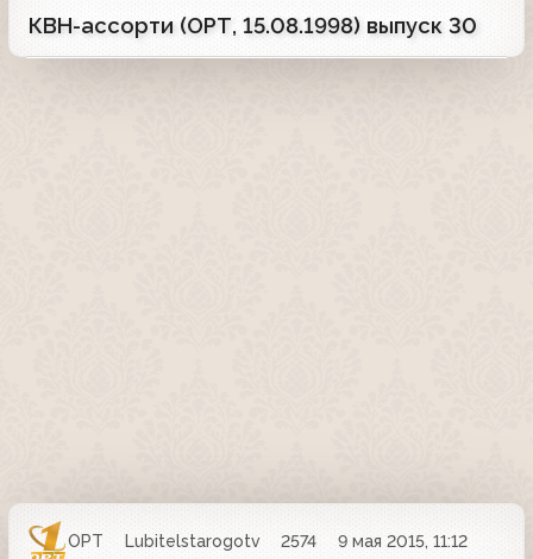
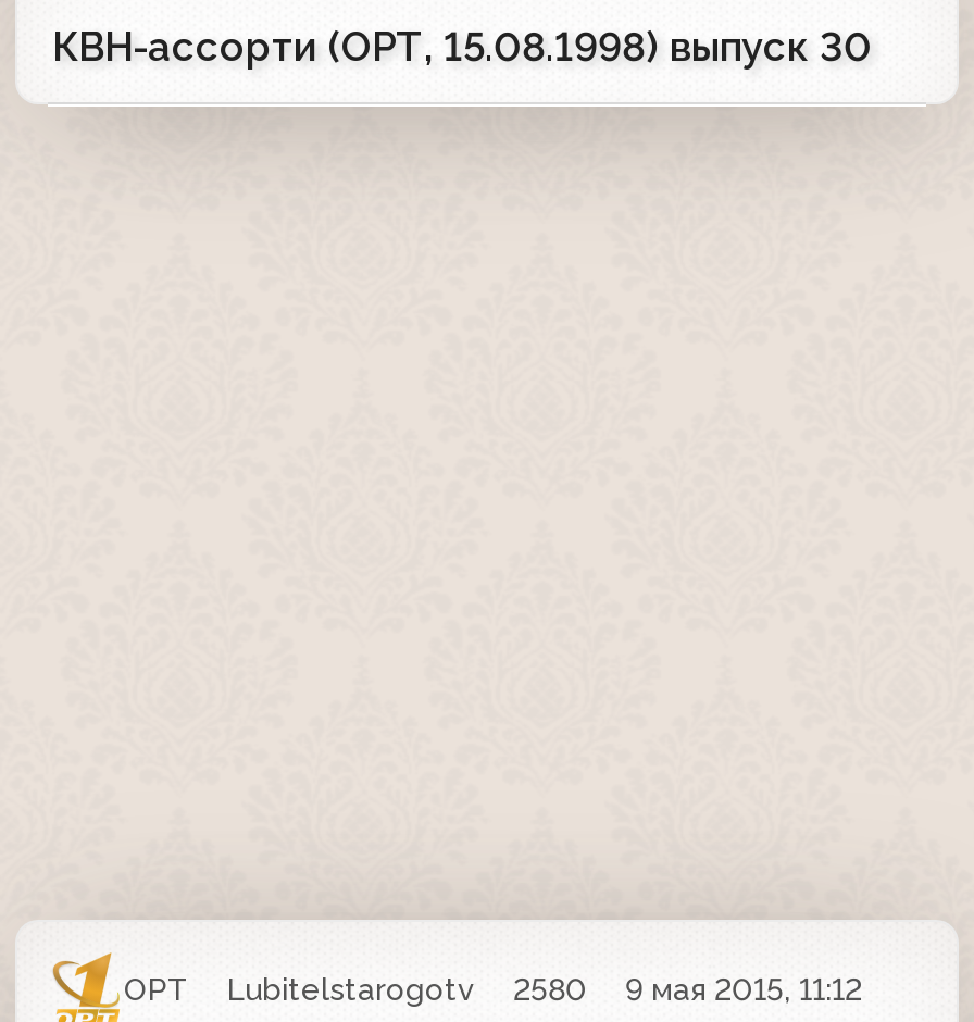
- ОРТ Lubitelstarogotv 2574 9 мая 2015, 11:12
+ ОРТ Lubitelstarogotv 2580 9 мая 2015, 11:12
